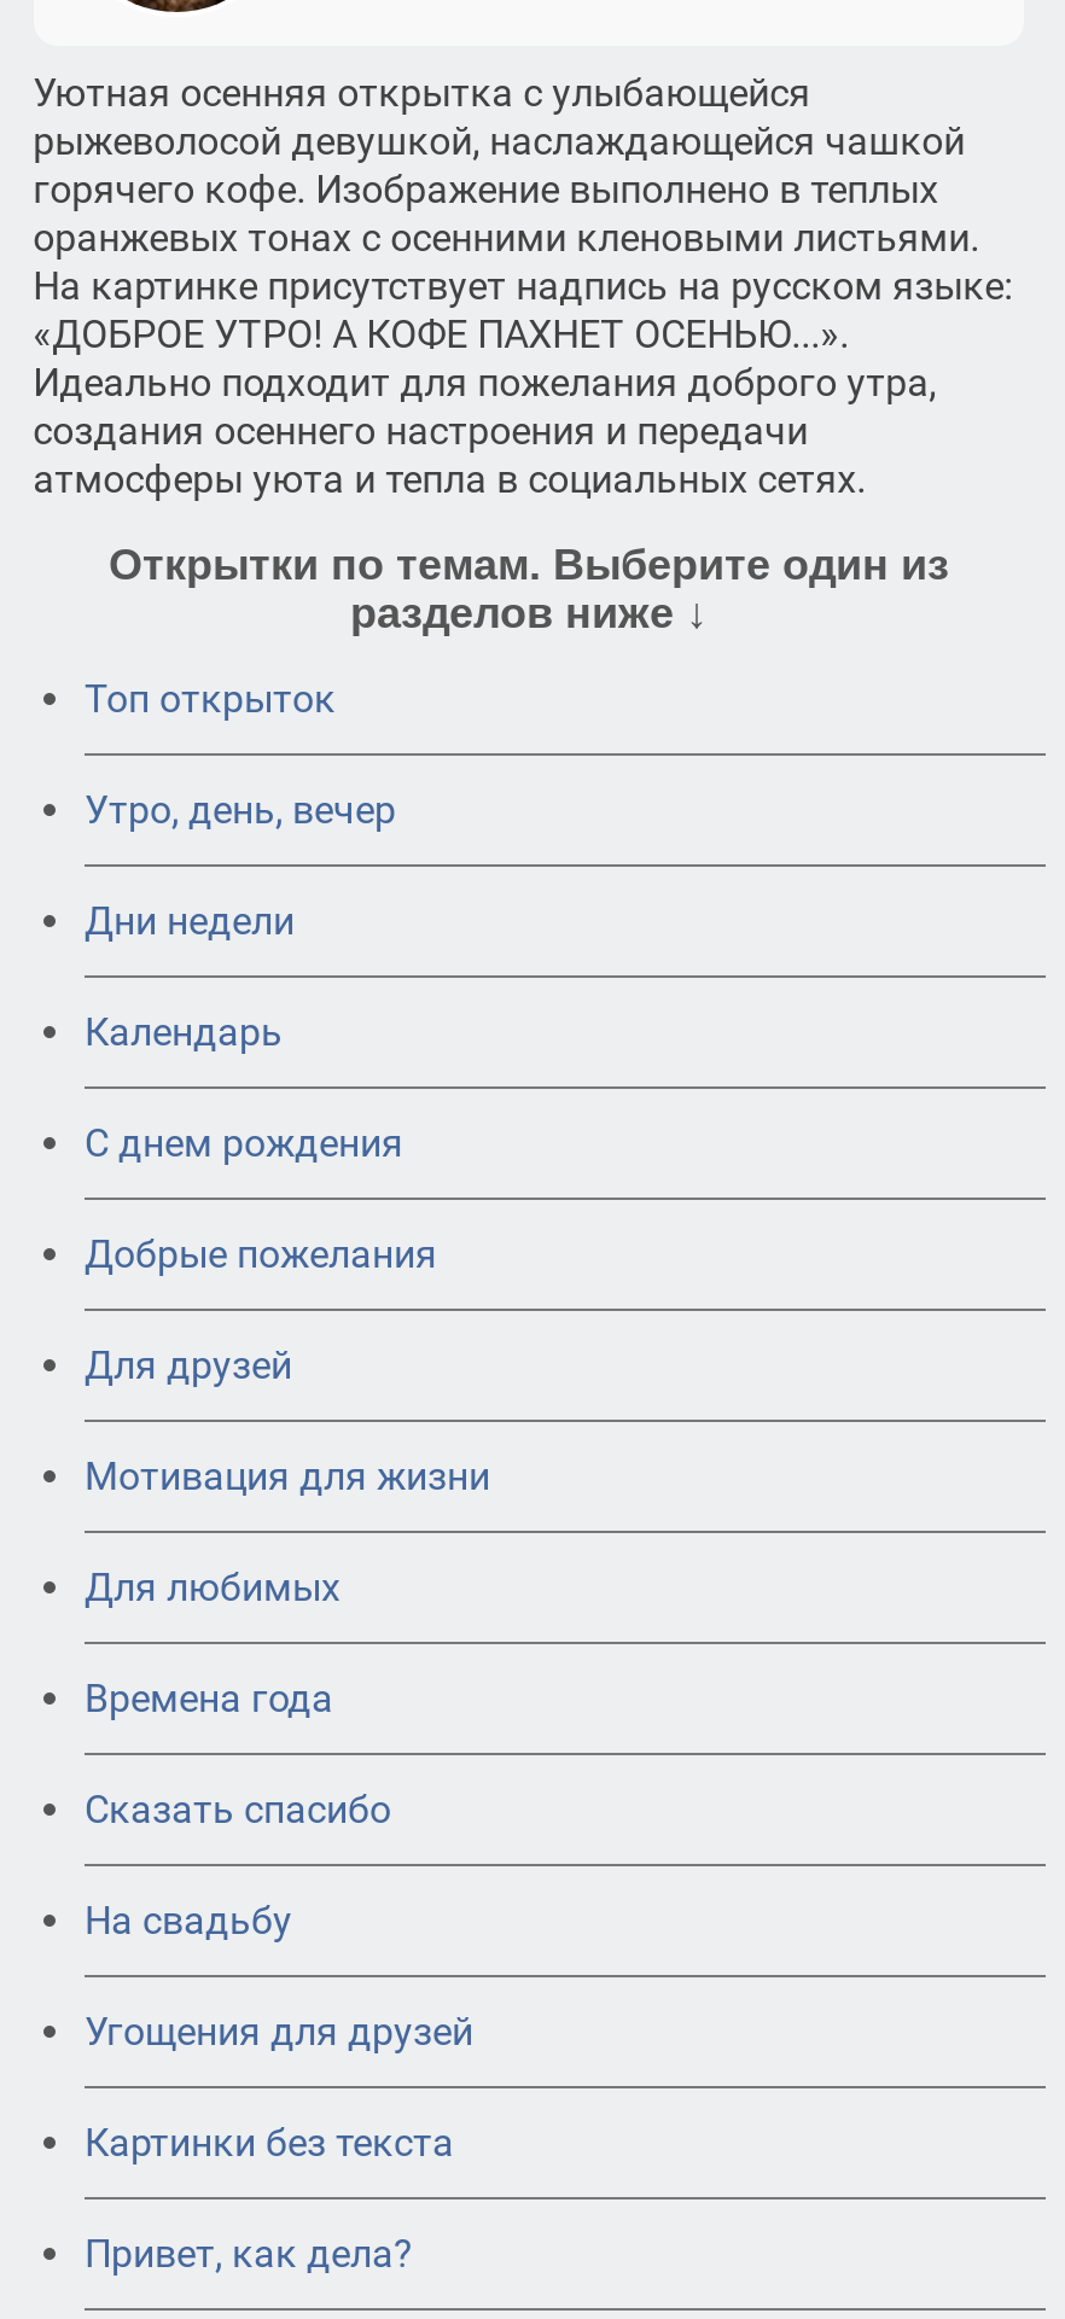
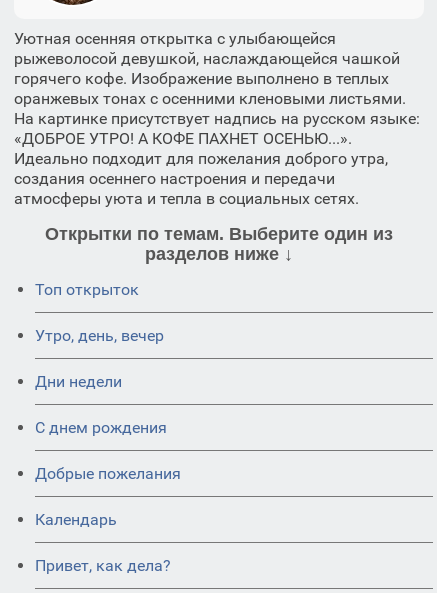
moved down: Календарь

- Для друзей
- Мотивация для жизни
- Для любимых
- Времена года
- Сказать спасибо
- На свадьбу
- Угощения для друзей
- Картинки без текста
